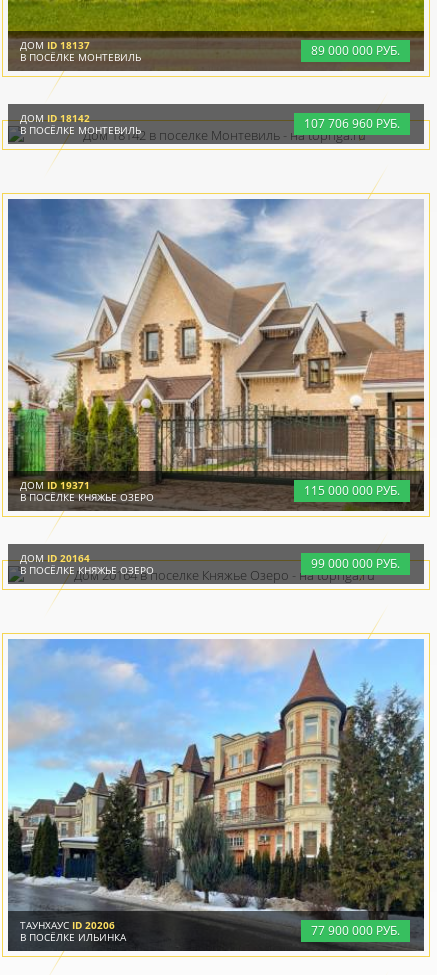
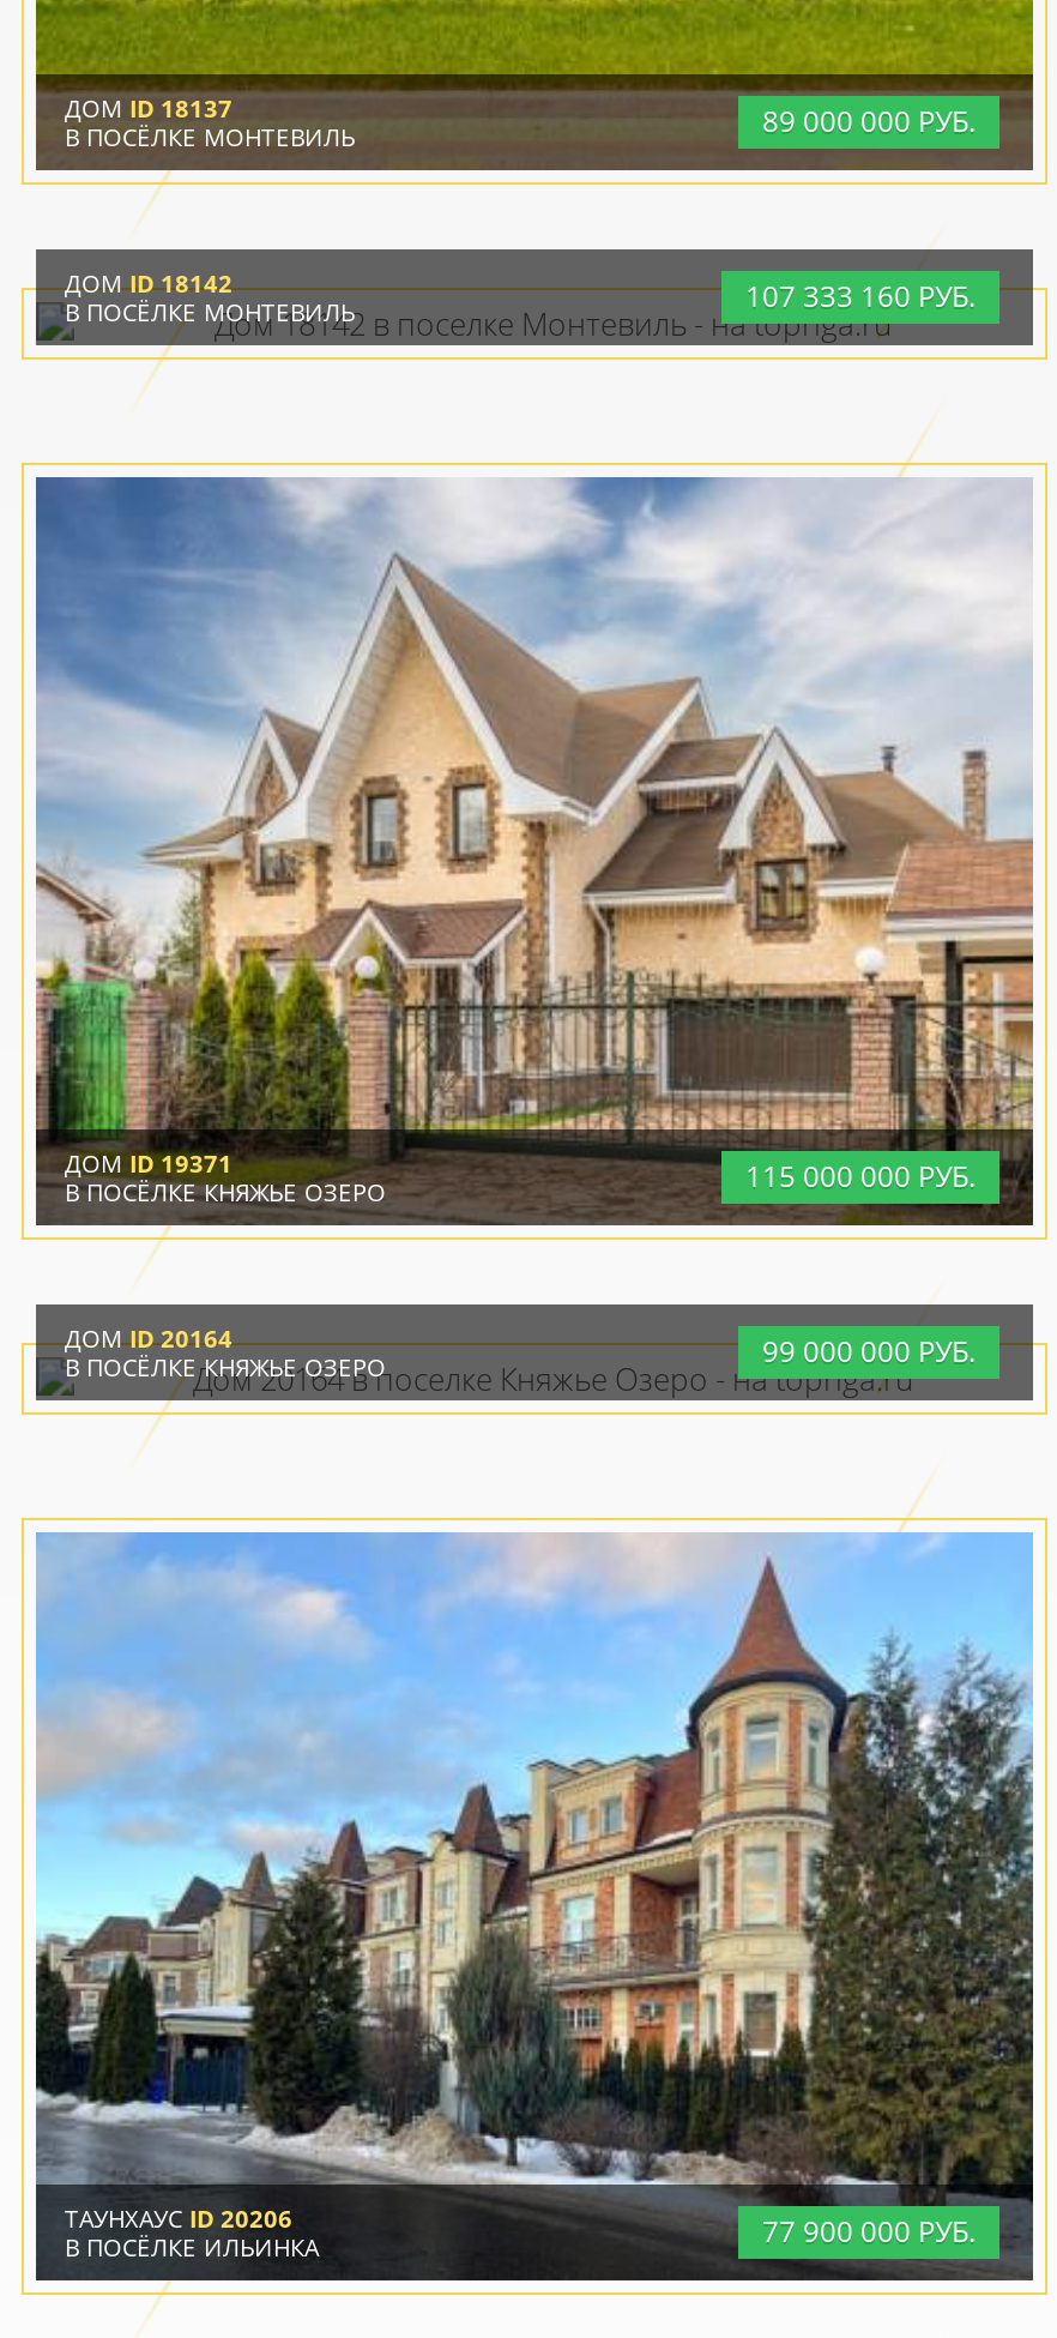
- 107 706 960 РУБ.
+ 107 333 160 РУБ.
